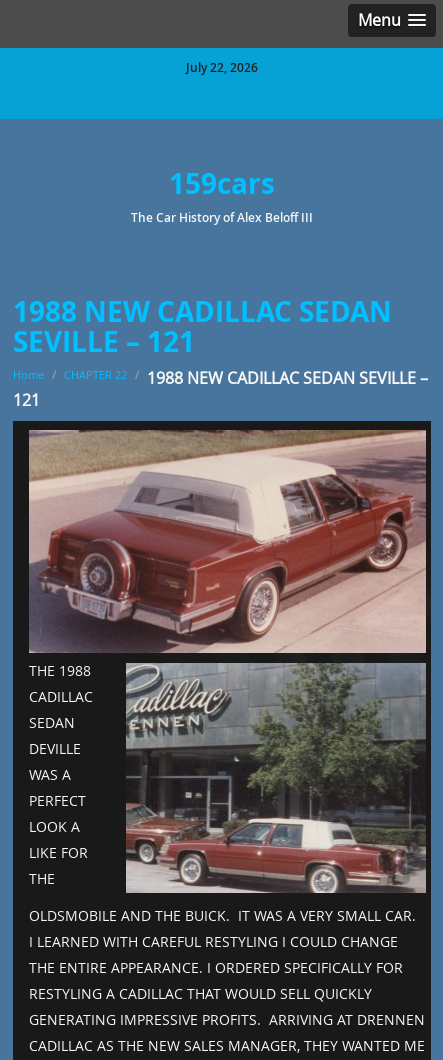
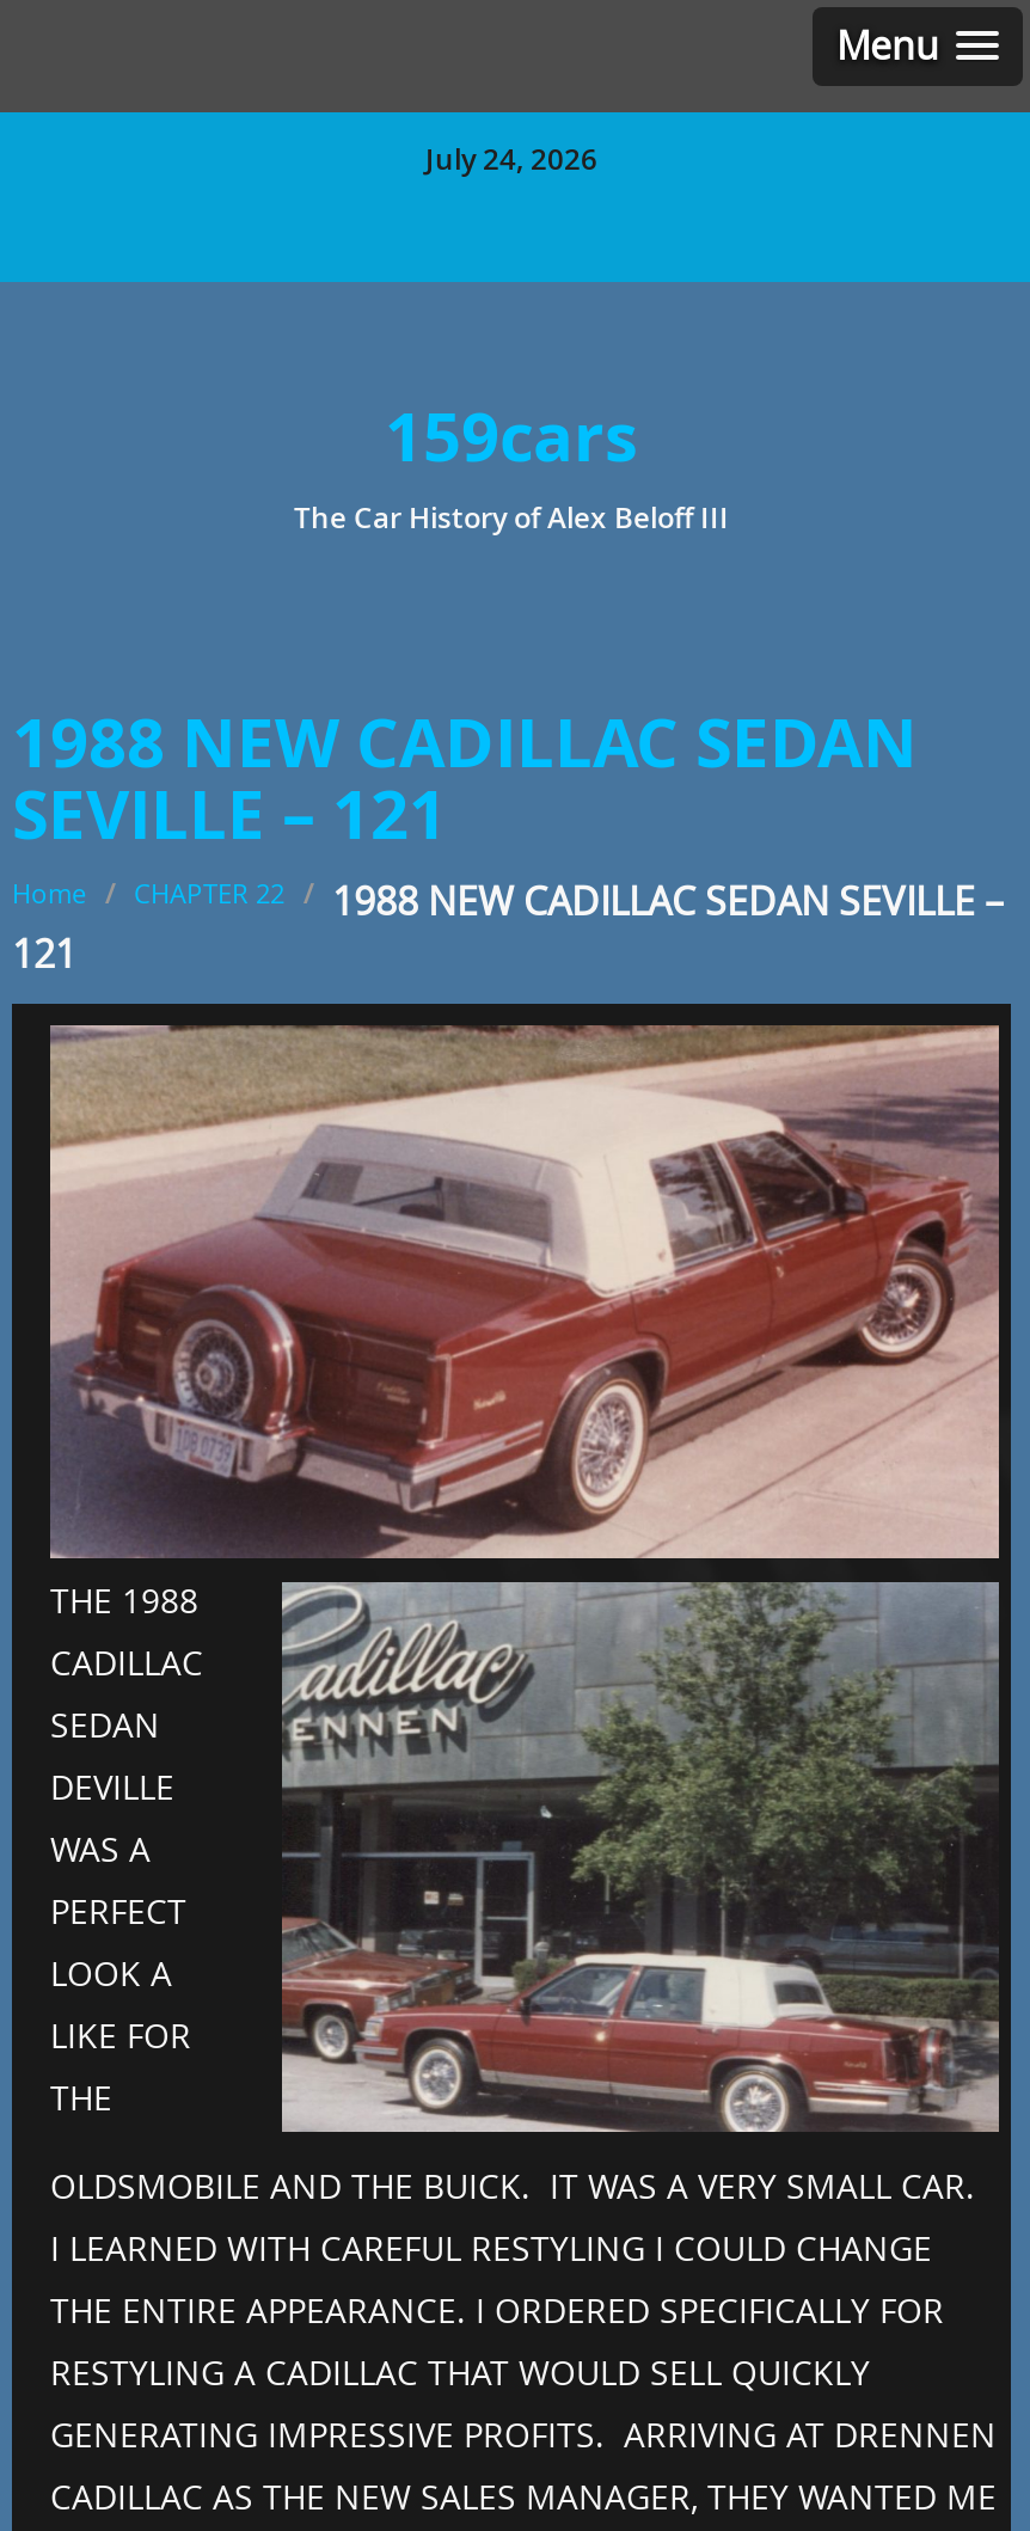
- July 22, 2026
+ July 24, 2026
